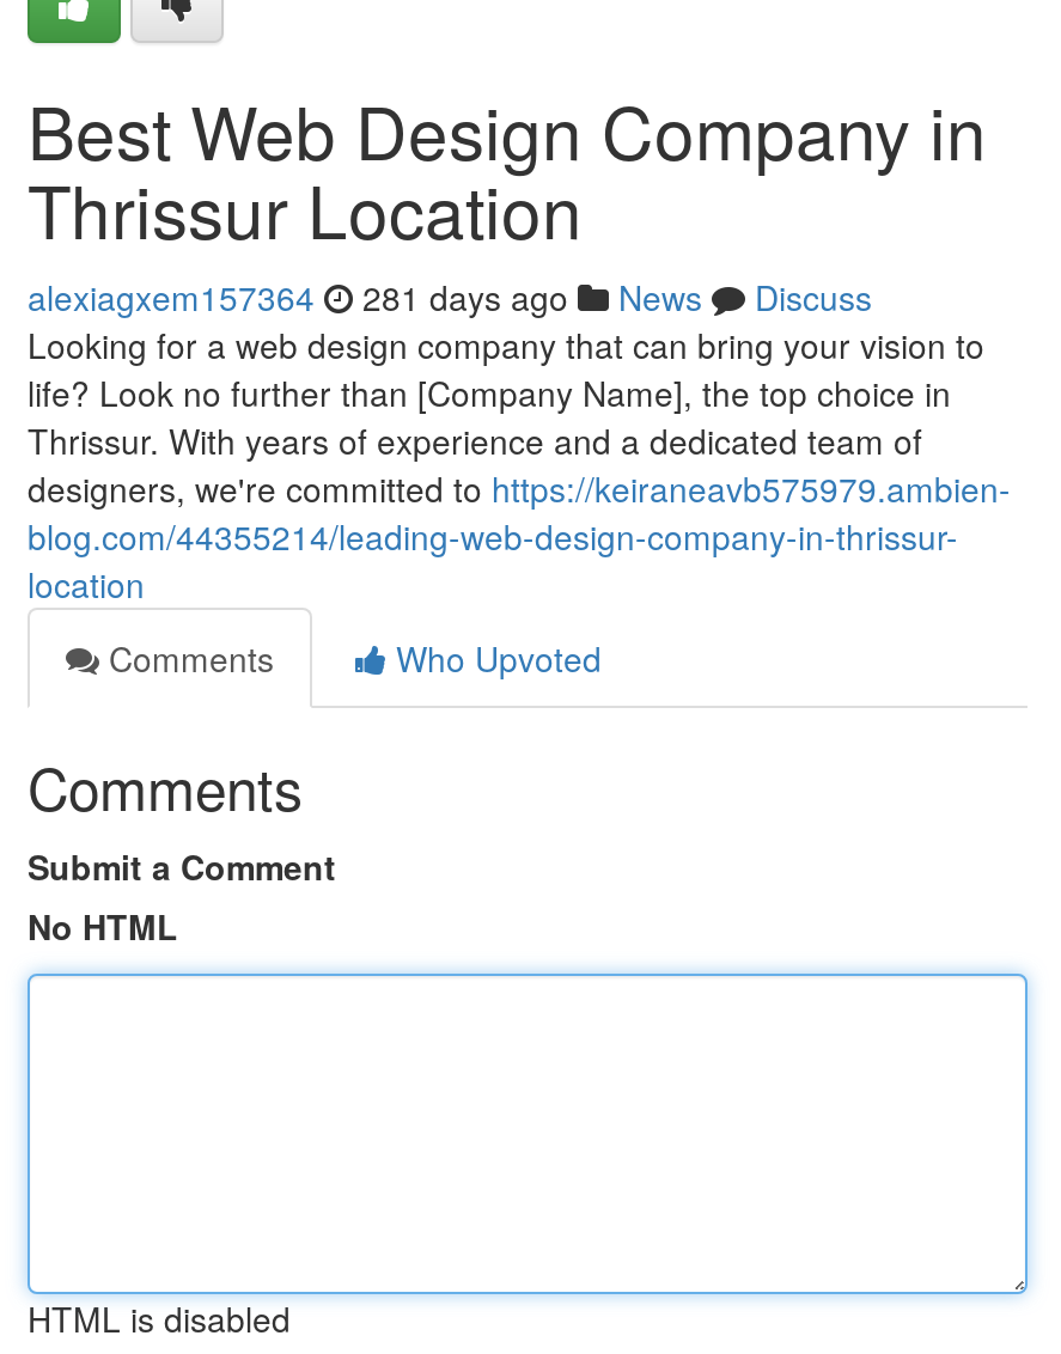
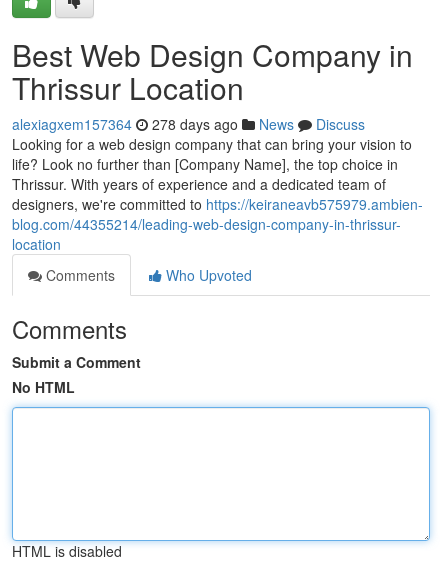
- alexiagxem157364 281 days ago News Discuss
+ alexiagxem157364 278 days ago News Discuss
